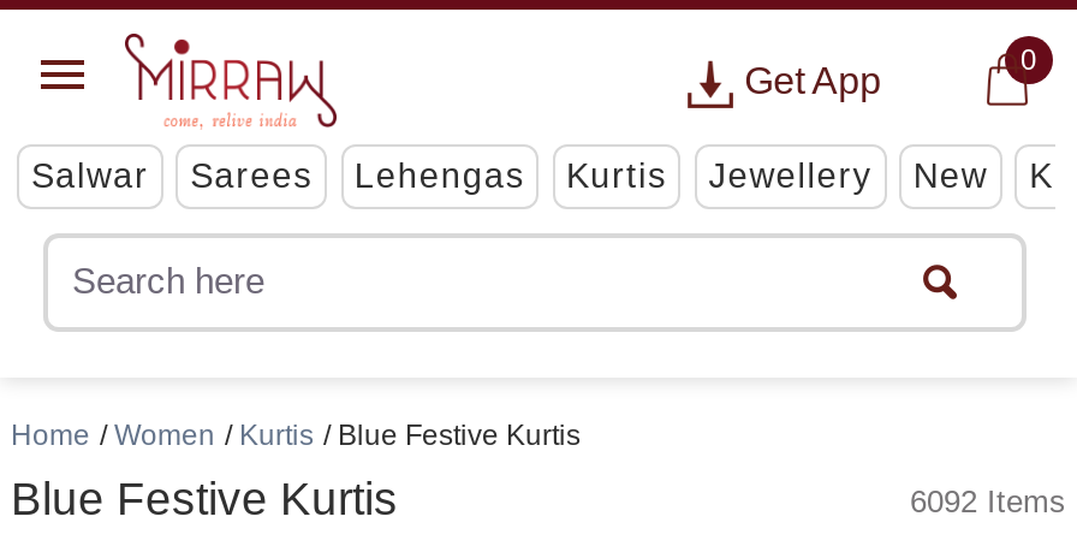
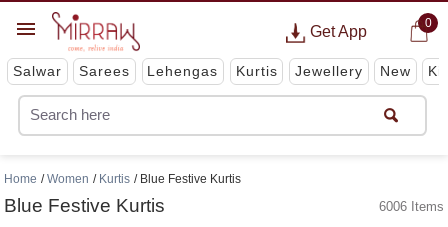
- 6092 Items
+ 6006 Items
